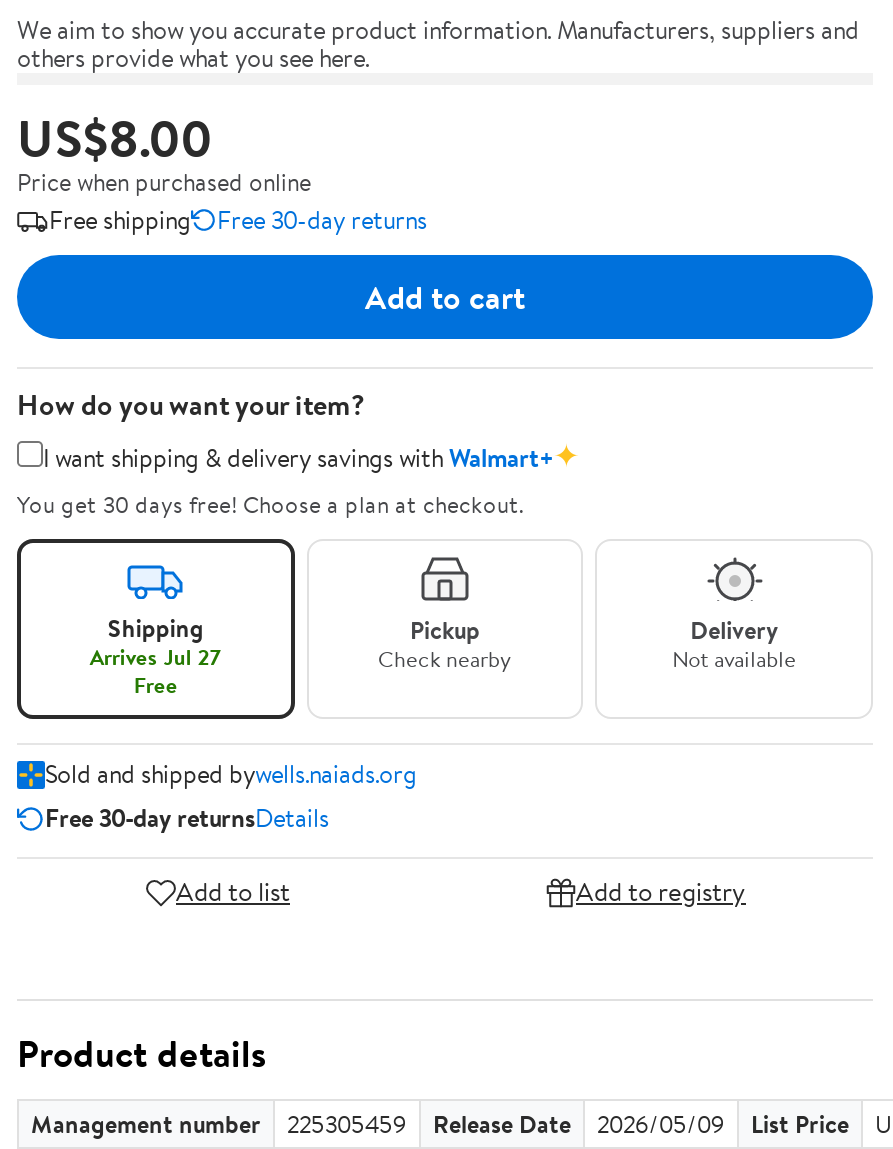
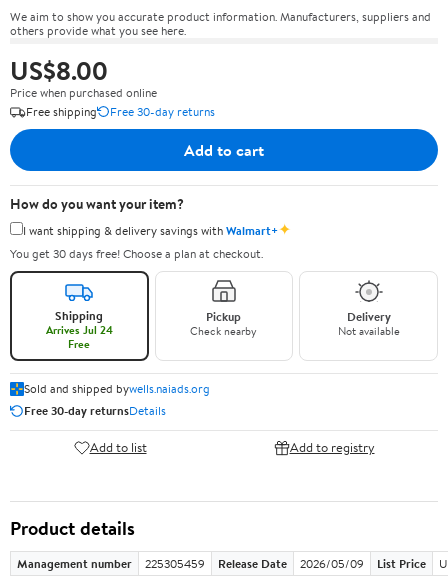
- Arrives Jul 27
+ Arrives Jul 24
